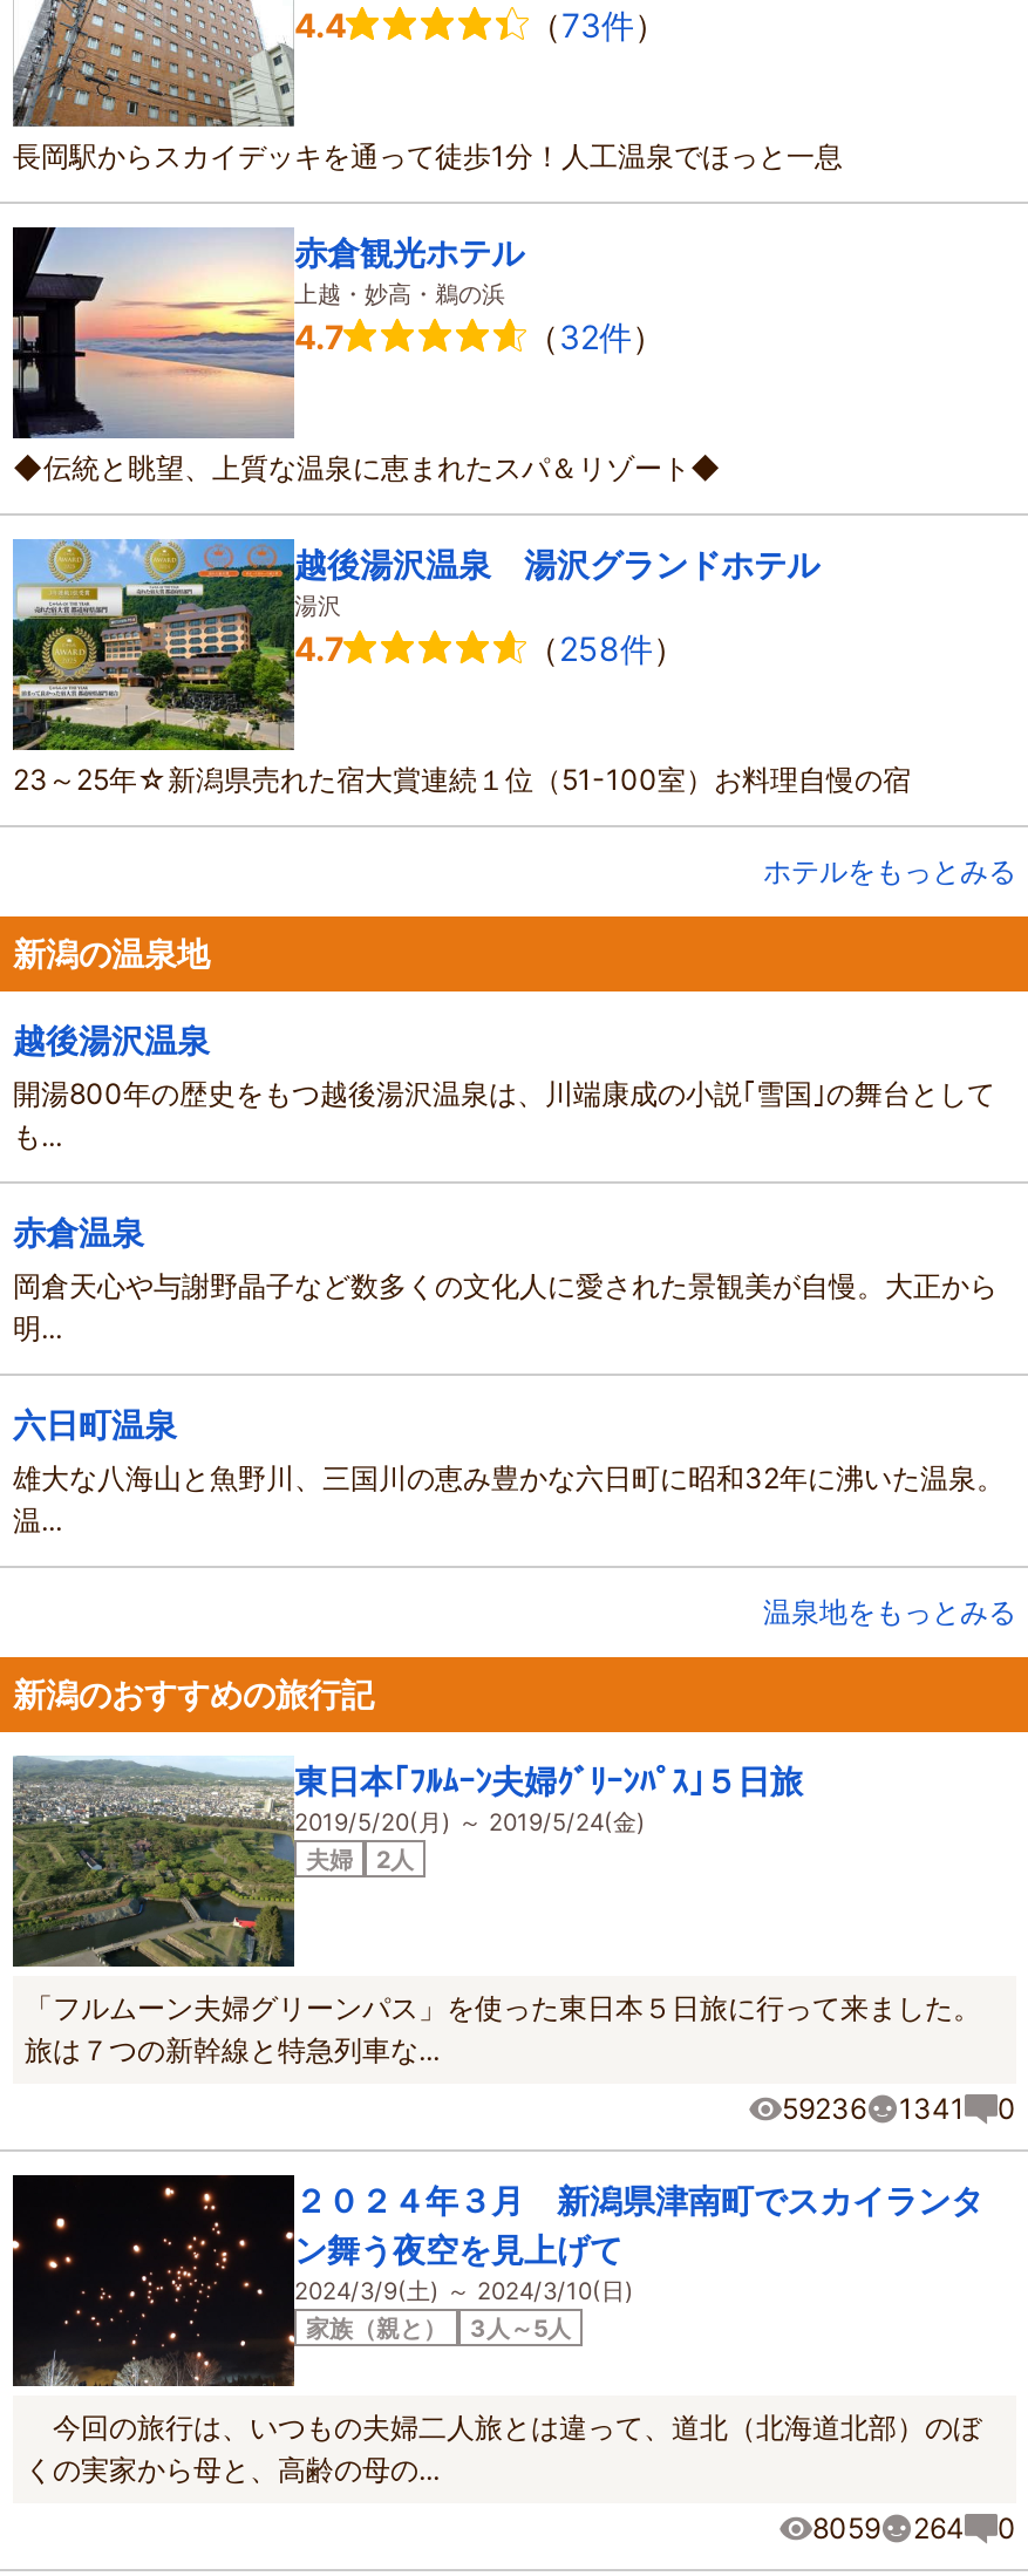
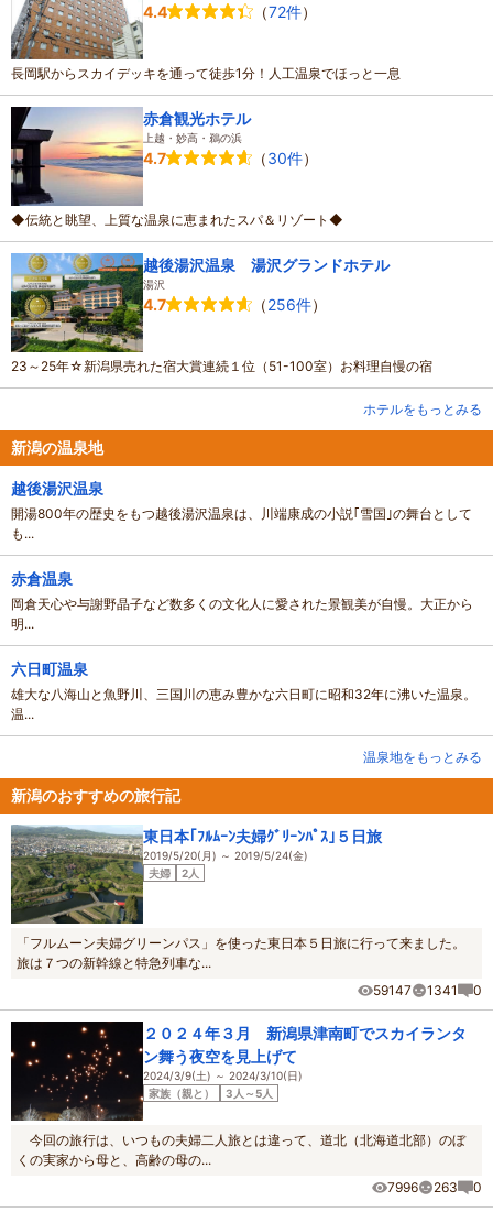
- （73件）
+ （72件）

- （32件）
+ （30件）

- （258件）
+ （256件）

- 59236 1341 0
+ 59147 1341 0

- 8059
+ 7996

- 264
+ 263
